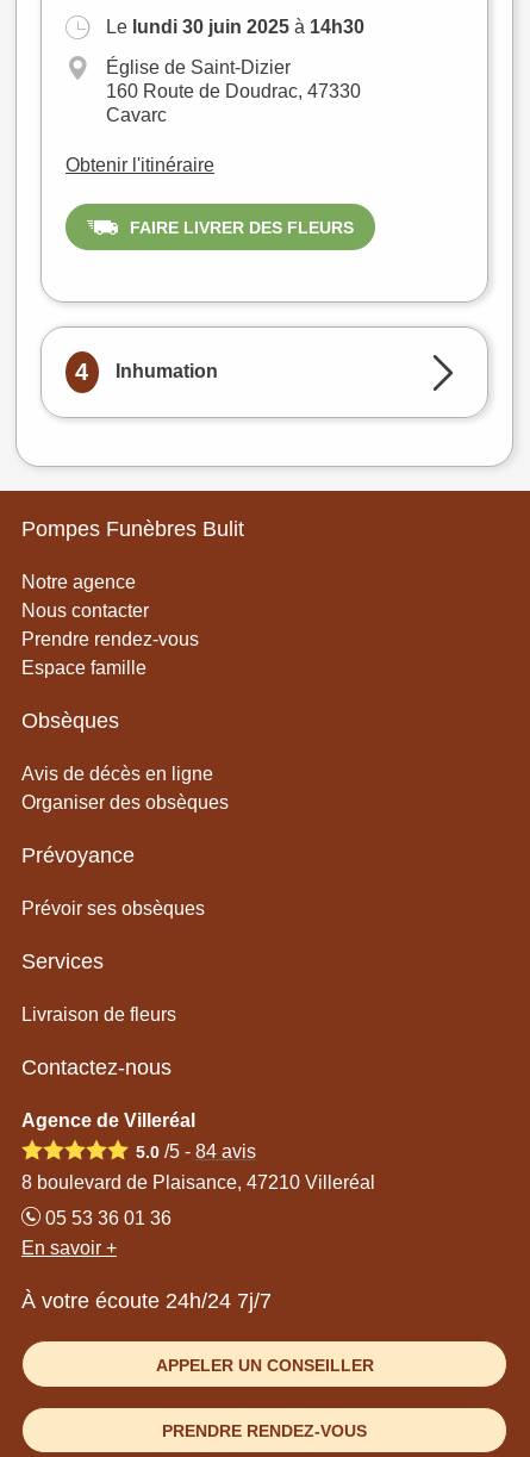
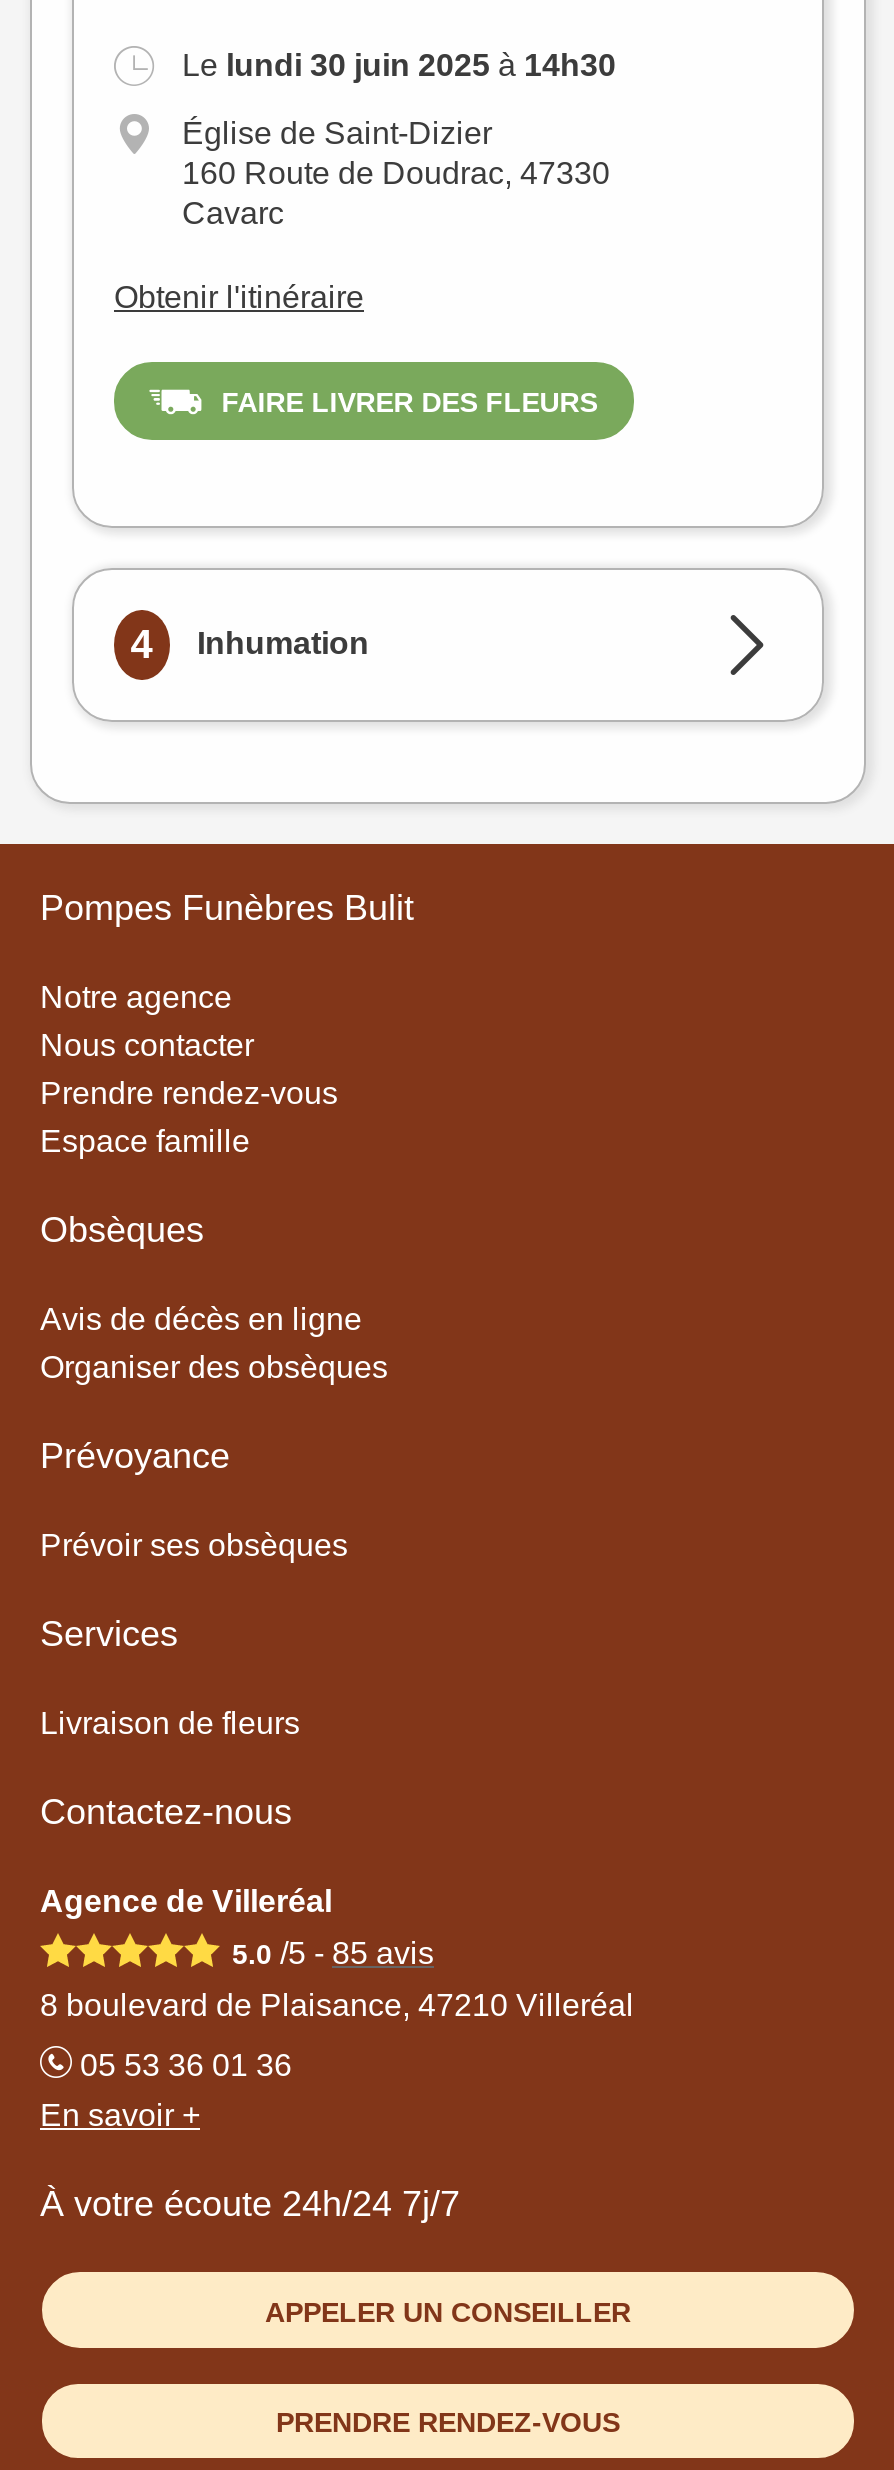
- 5.0 /5 - 84 avis
+ 5.0 /5 - 85 avis
